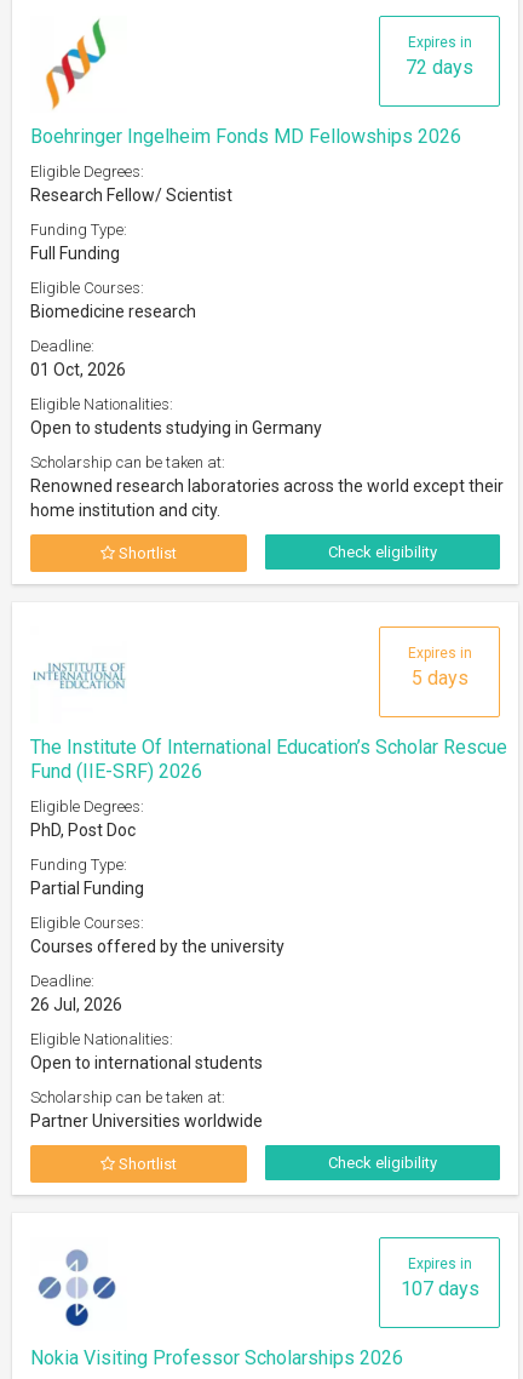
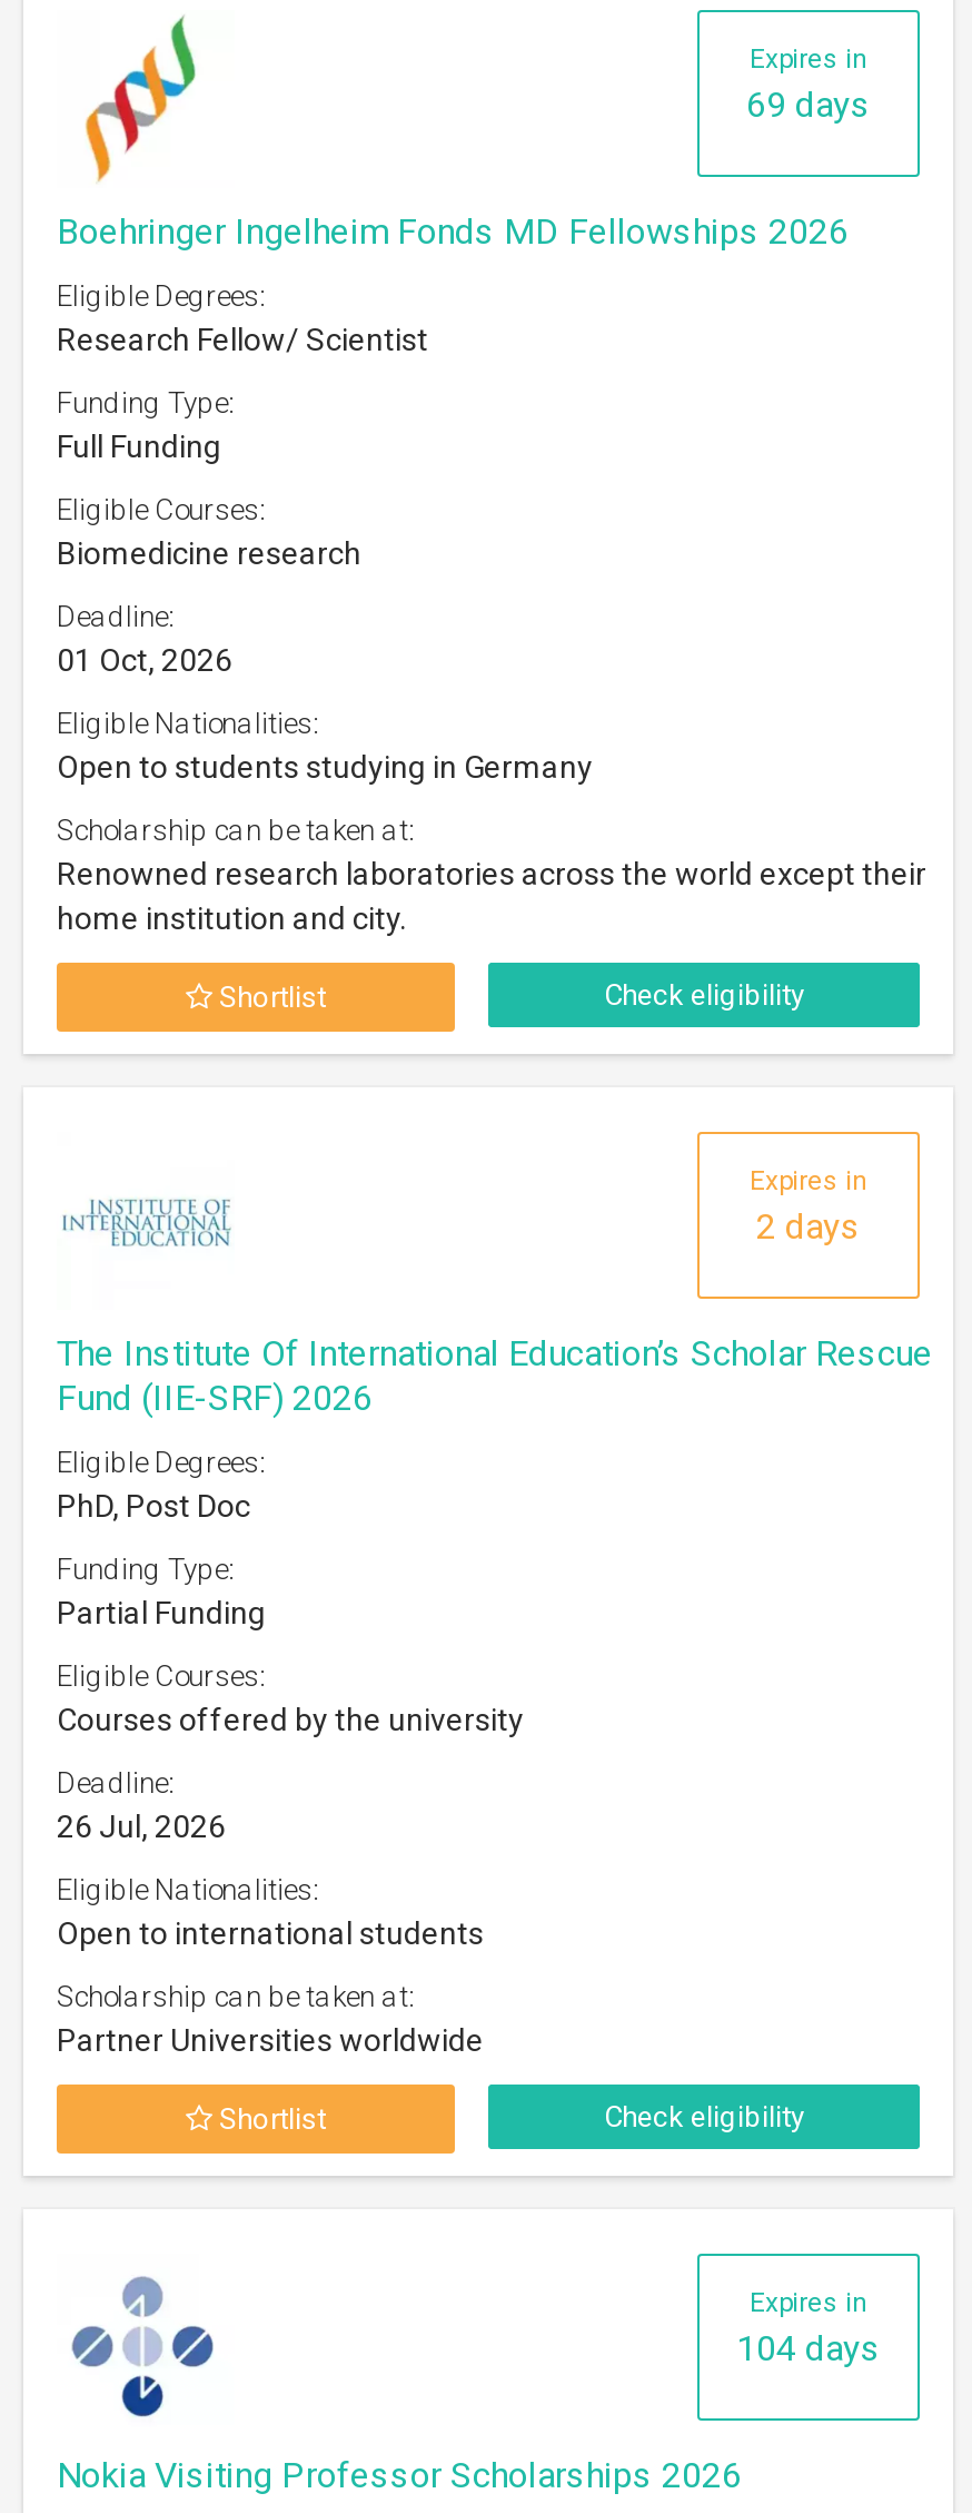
- 72 days
+ 69 days

- 5 days
+ 2 days

- 107 days
+ 104 days
